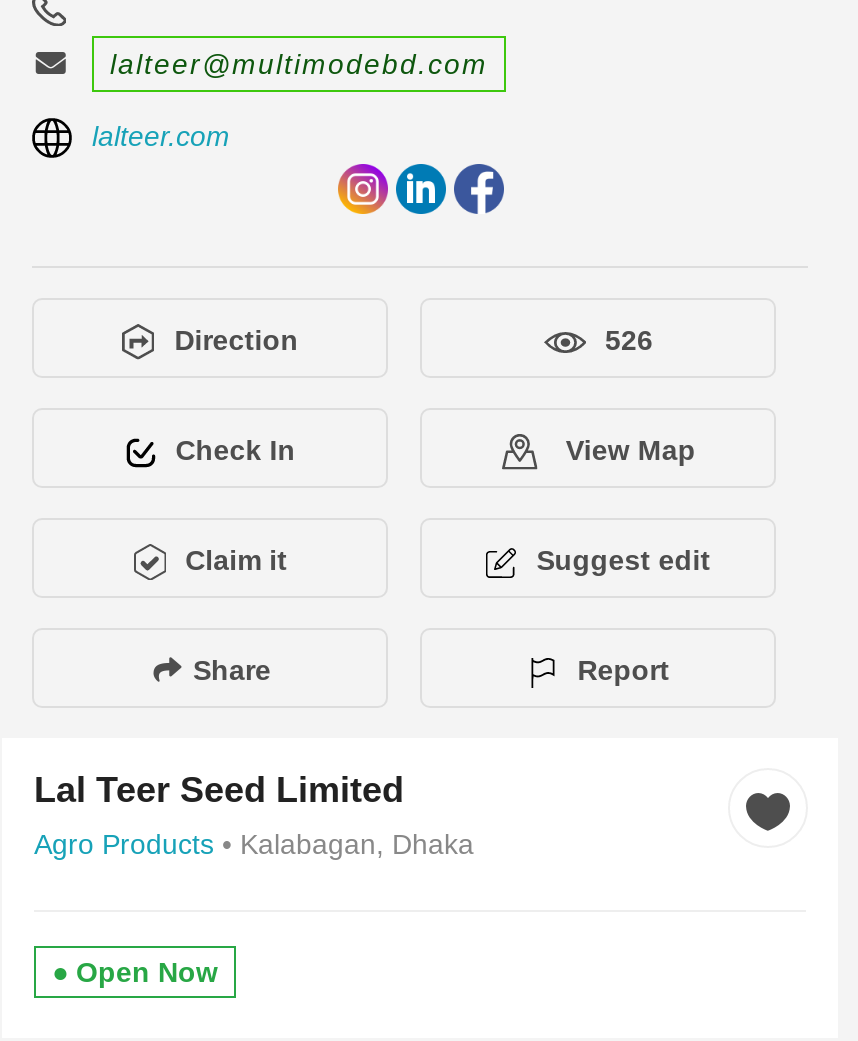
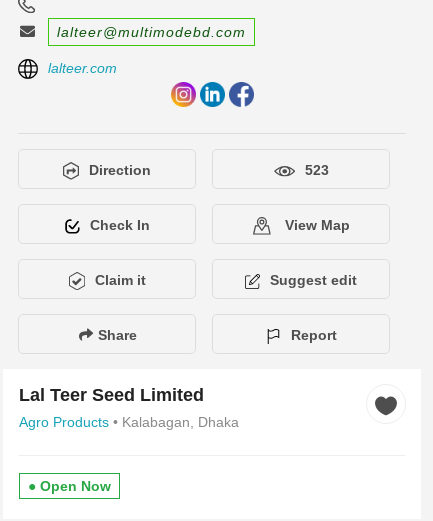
- 526
+ 523
